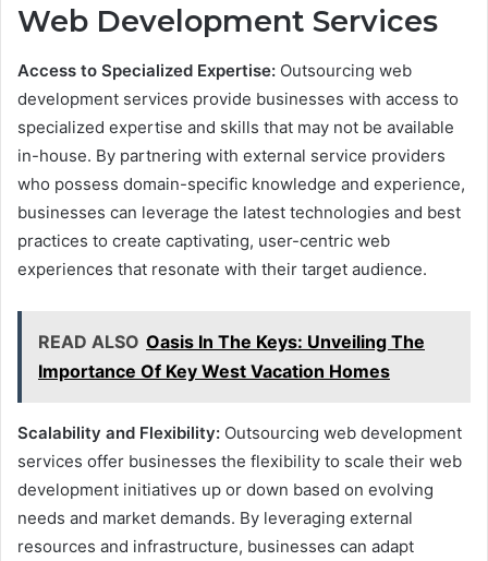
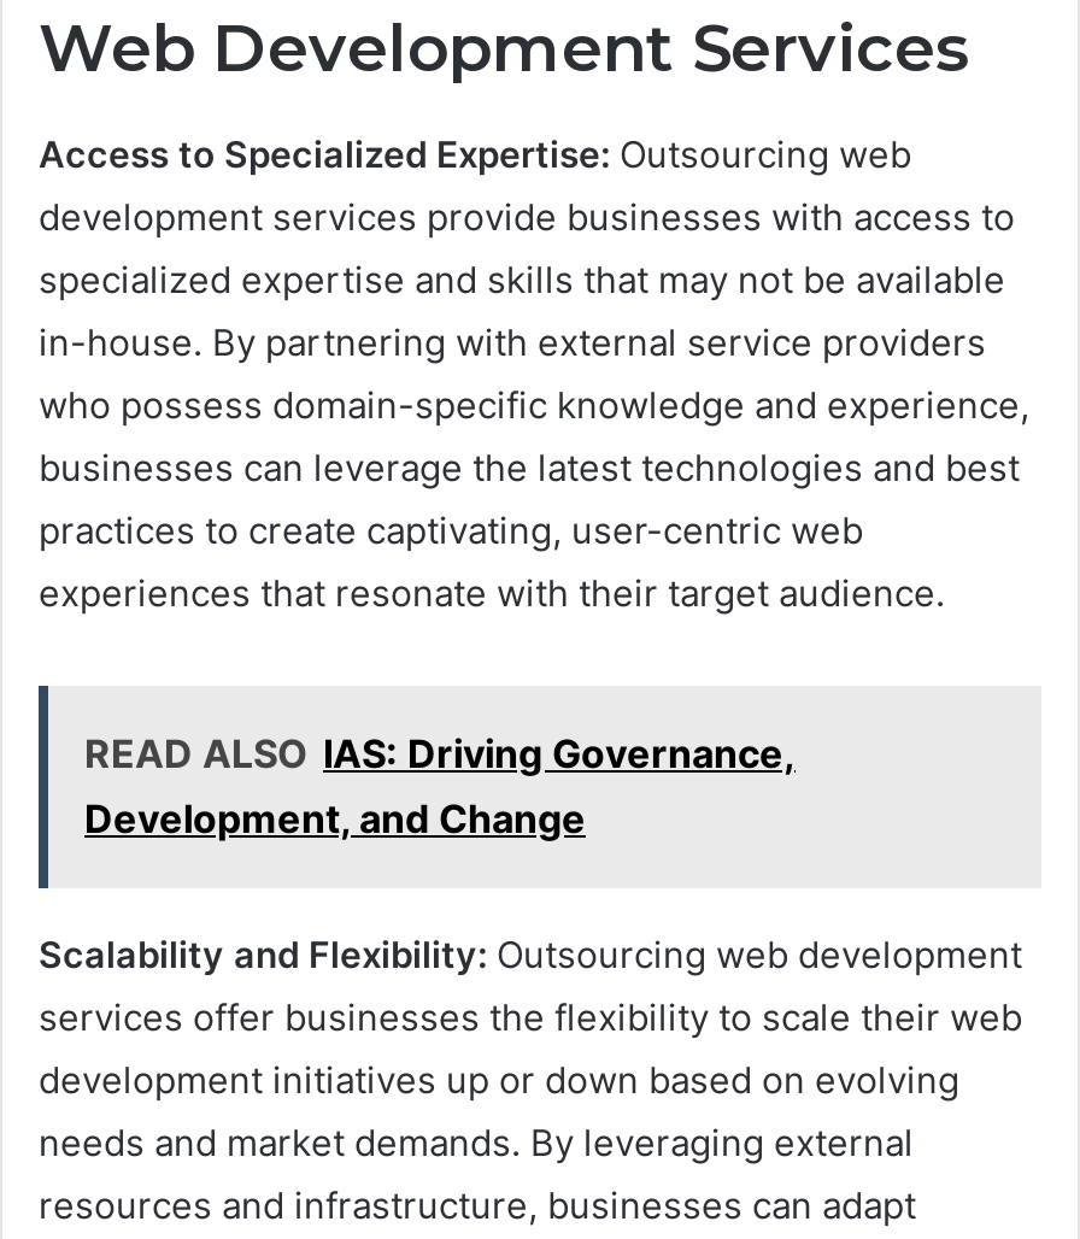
- READ ALSO Oasis In The Keys: Unveiling The
- Importance Of Key West Vacation Homes
+ READ ALSO IAS: Driving Governance,
+ Development, and Change
